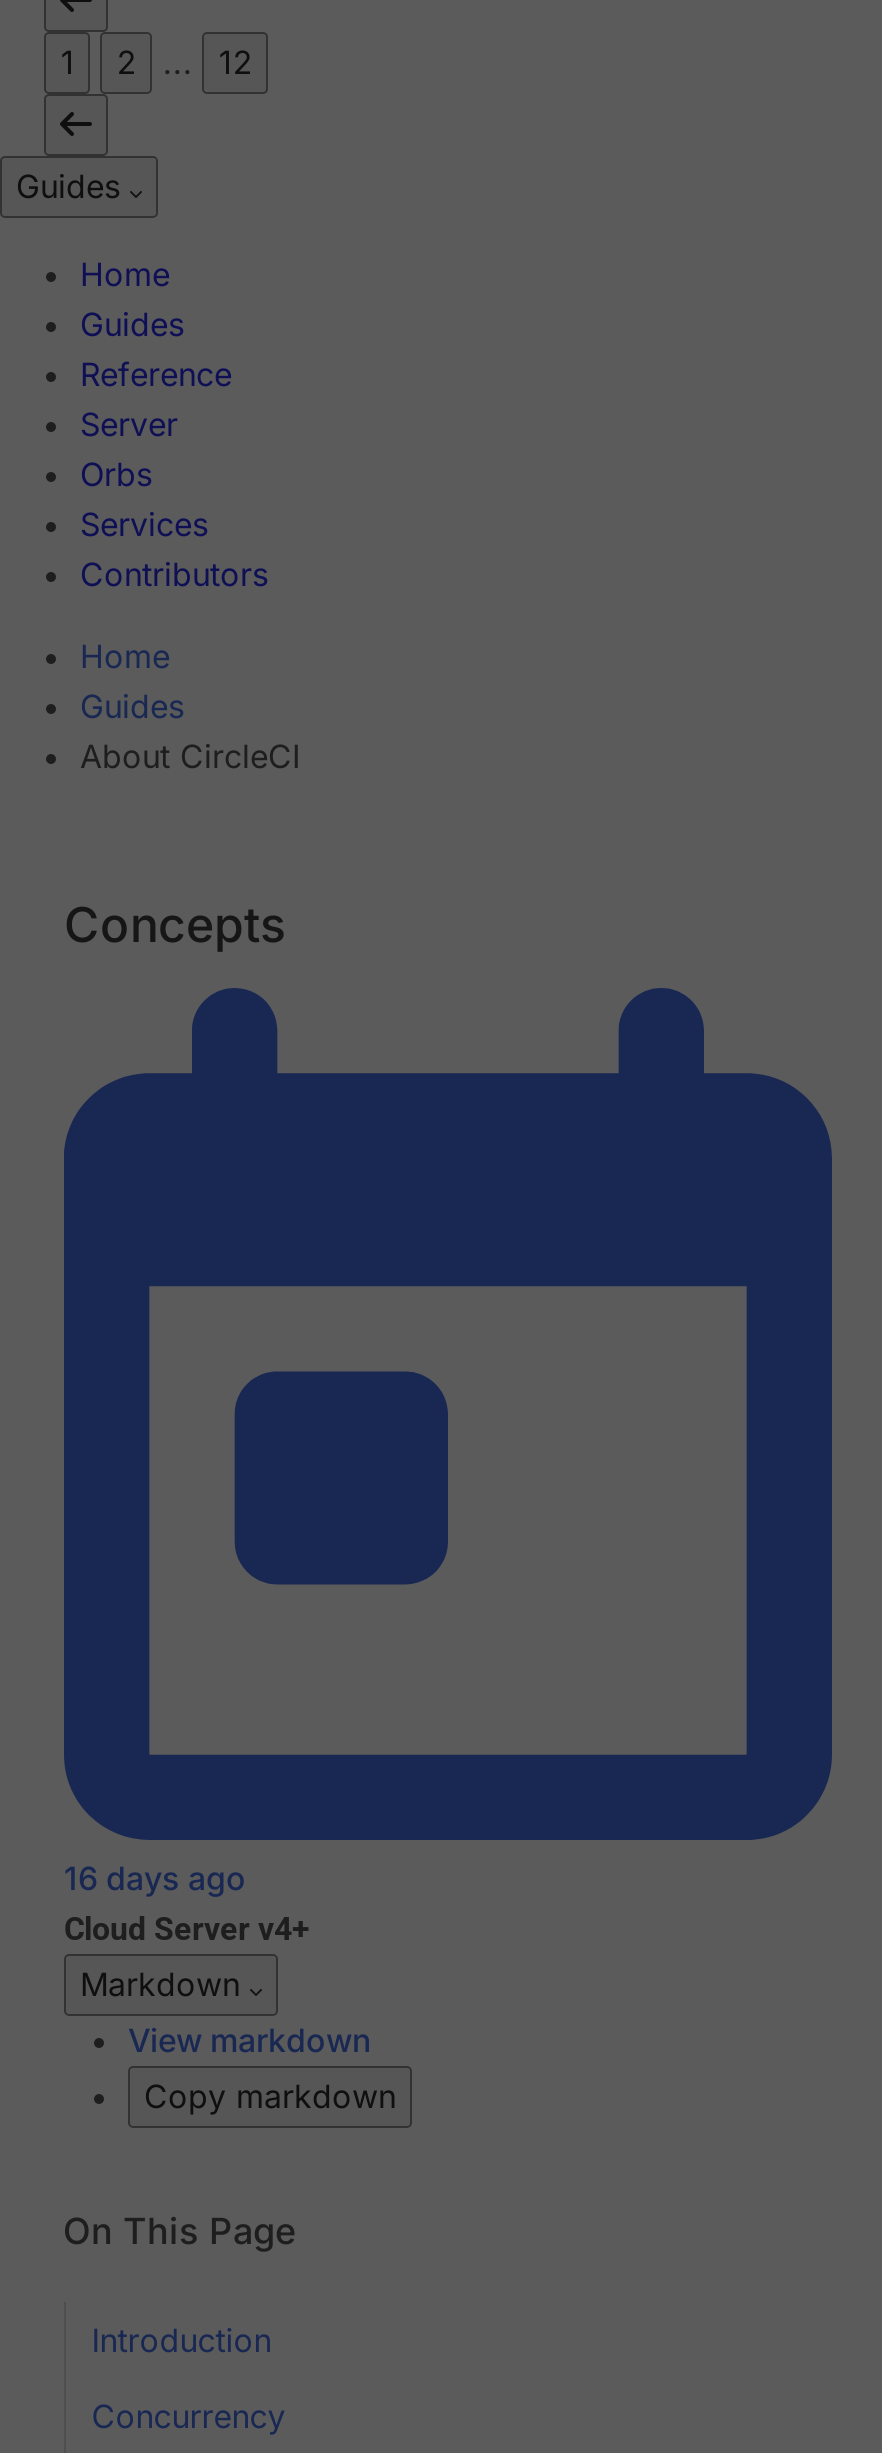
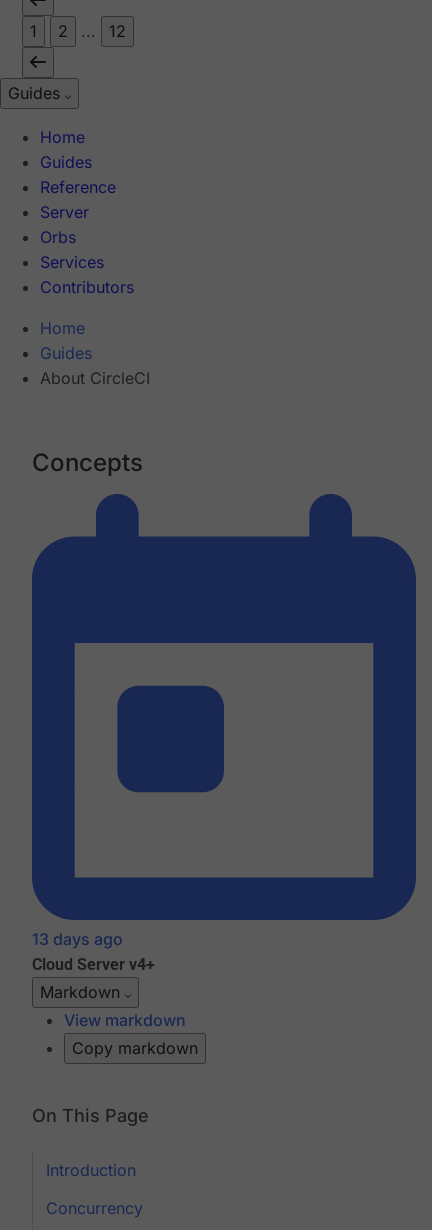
- 16 days ago
+ 13 days ago
